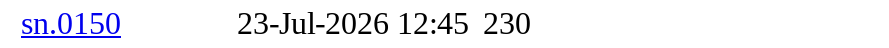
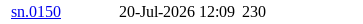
- 23-Jul-2026 12:45 230
+ 20-Jul-2026 12:09 230
